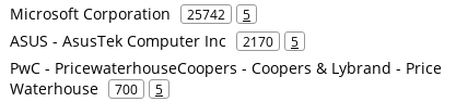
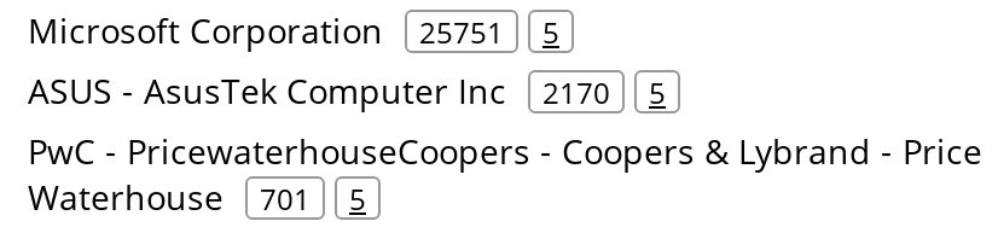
- Microsoft Corporation 25742 5
+ Microsoft Corporation 25751 5

- Waterhouse 700 5
+ Waterhouse 701 5
